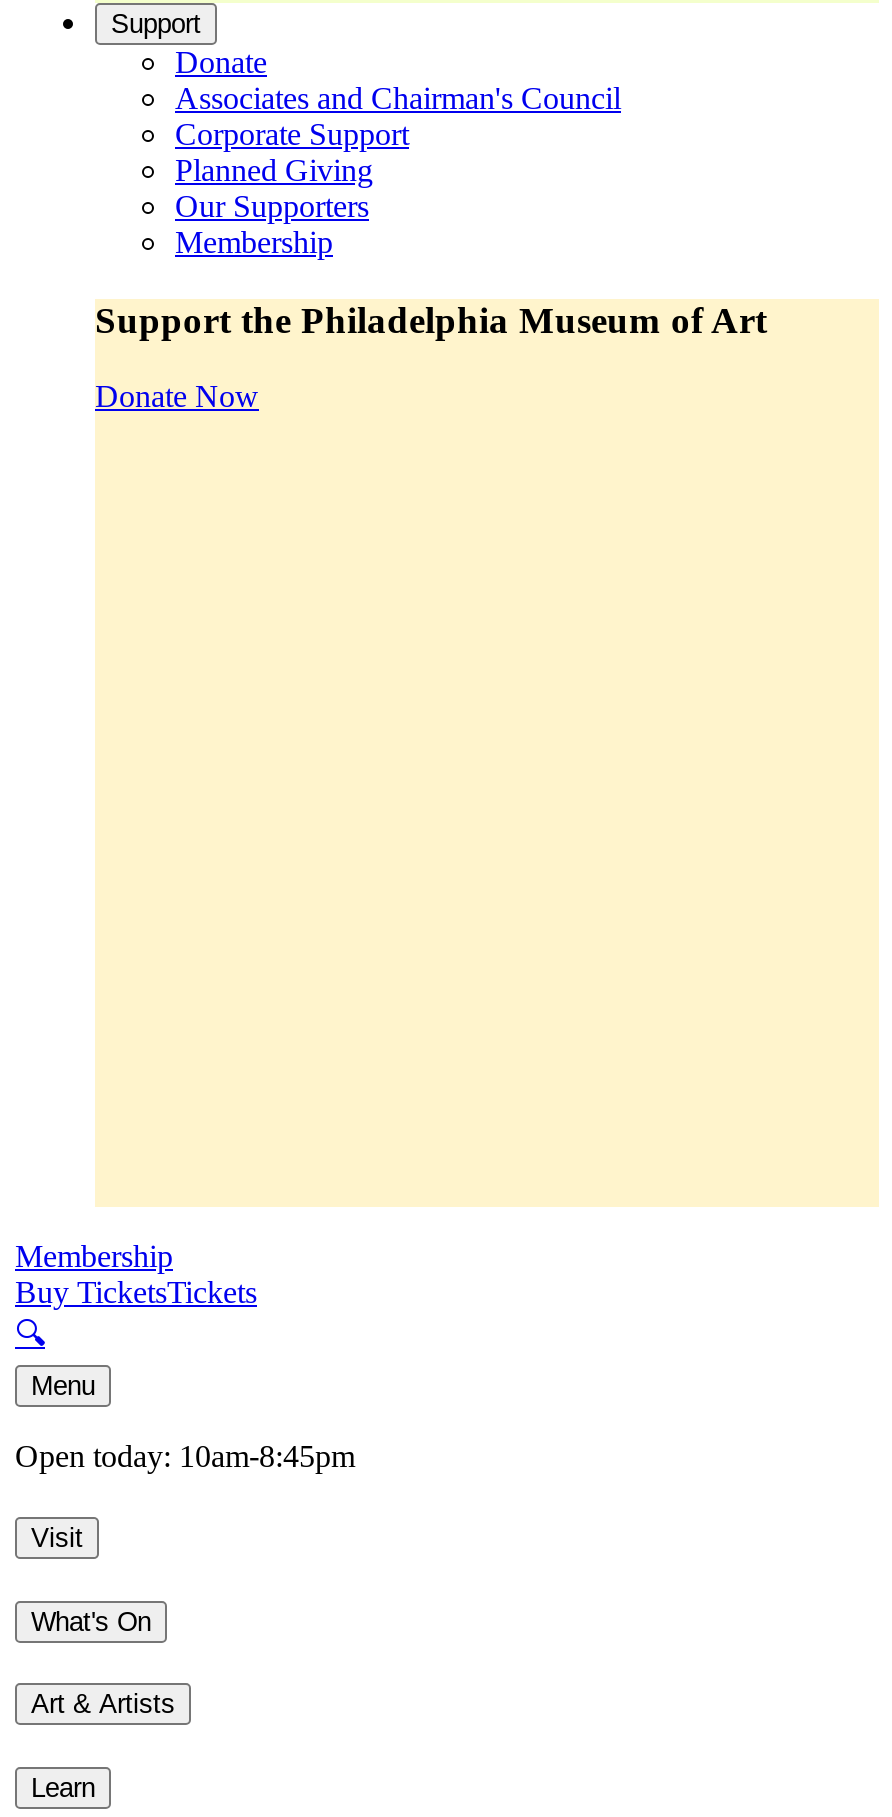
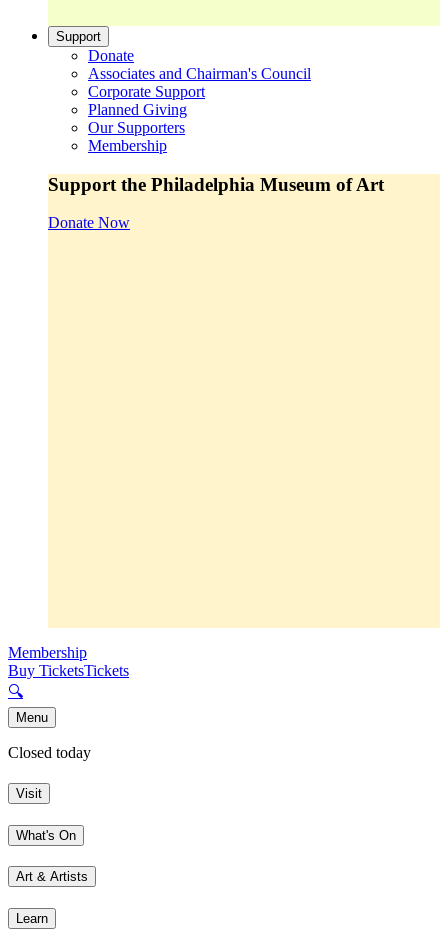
- Open today: 10am-8:45pm
+ Closed today
